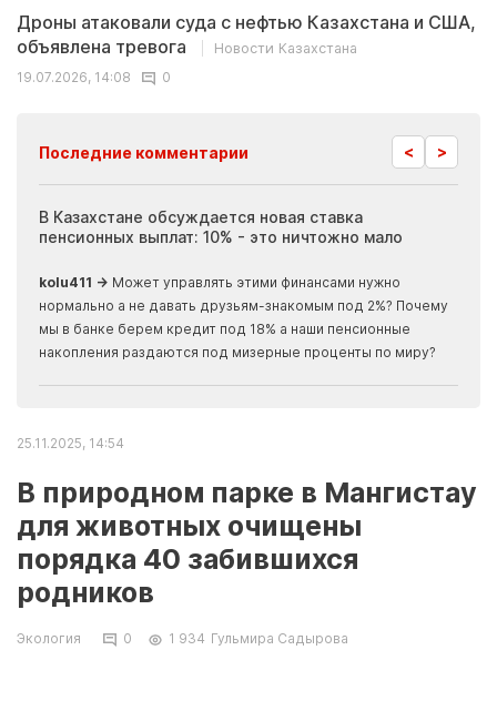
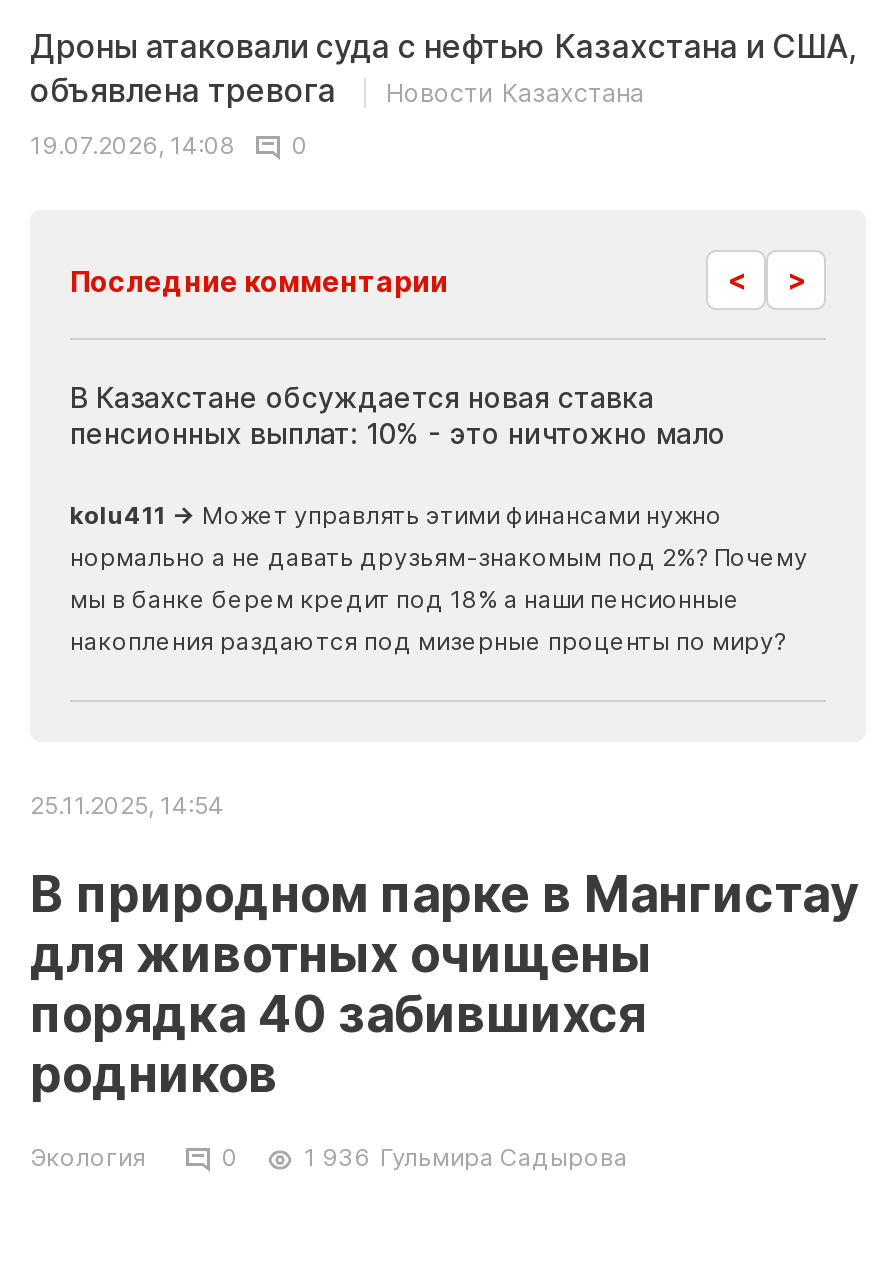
- 1 934 Гульмира Садырова
+ 1 936 Гульмира Садырова
